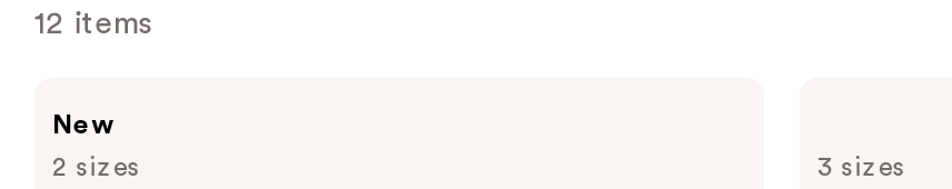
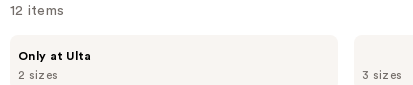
- New
+ Only at Ulta
